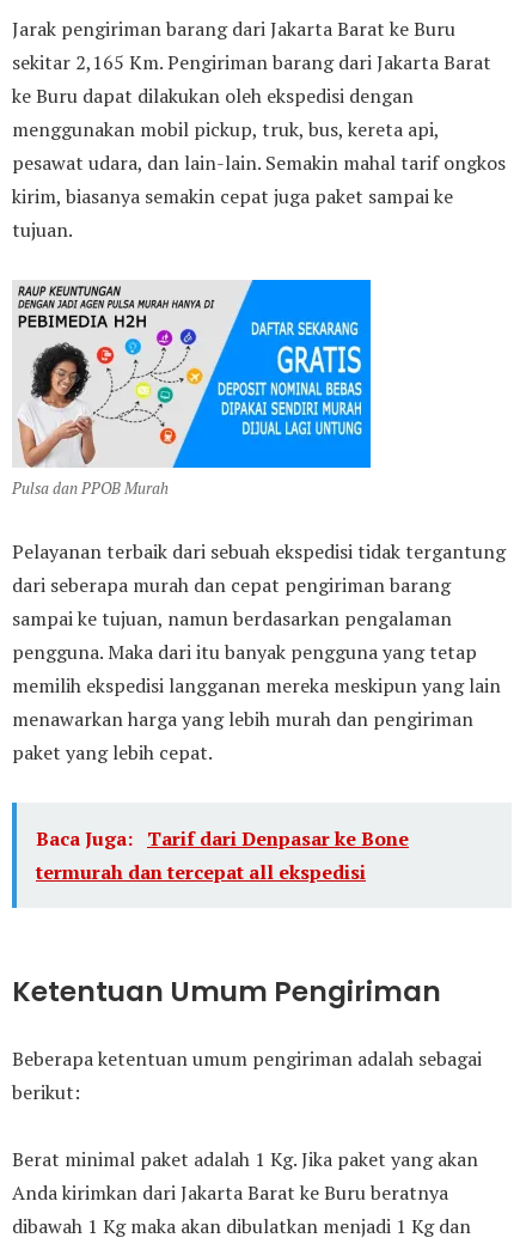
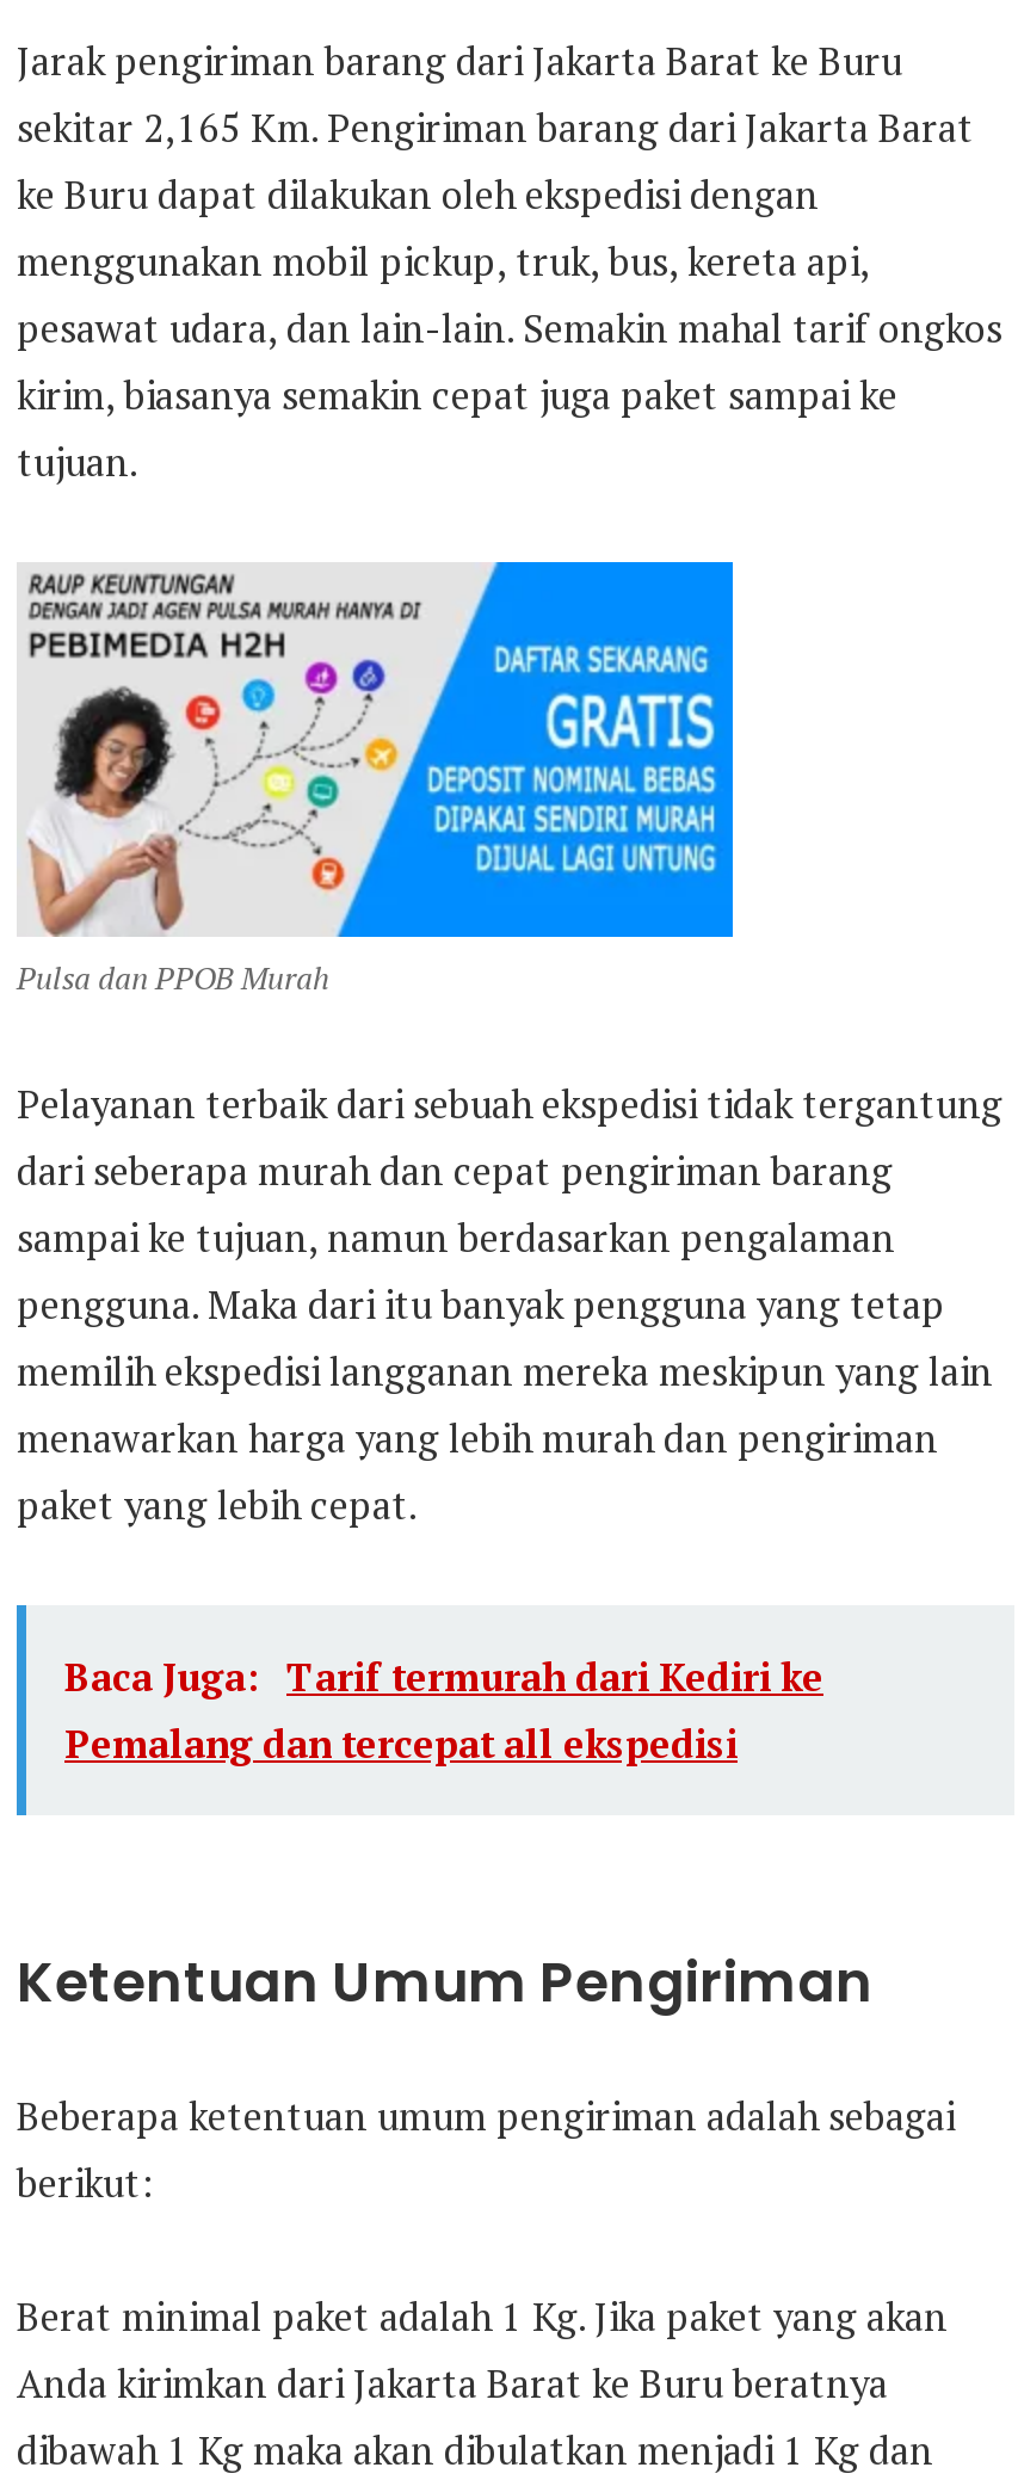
- Baca Juga: Tarif dari Denpasar ke Bone
+ Baca Juga: Tarif termurah dari Kediri ke

- termurah dan tercepat all ekspedisi
+ Pemalang dan tercepat all ekspedisi
